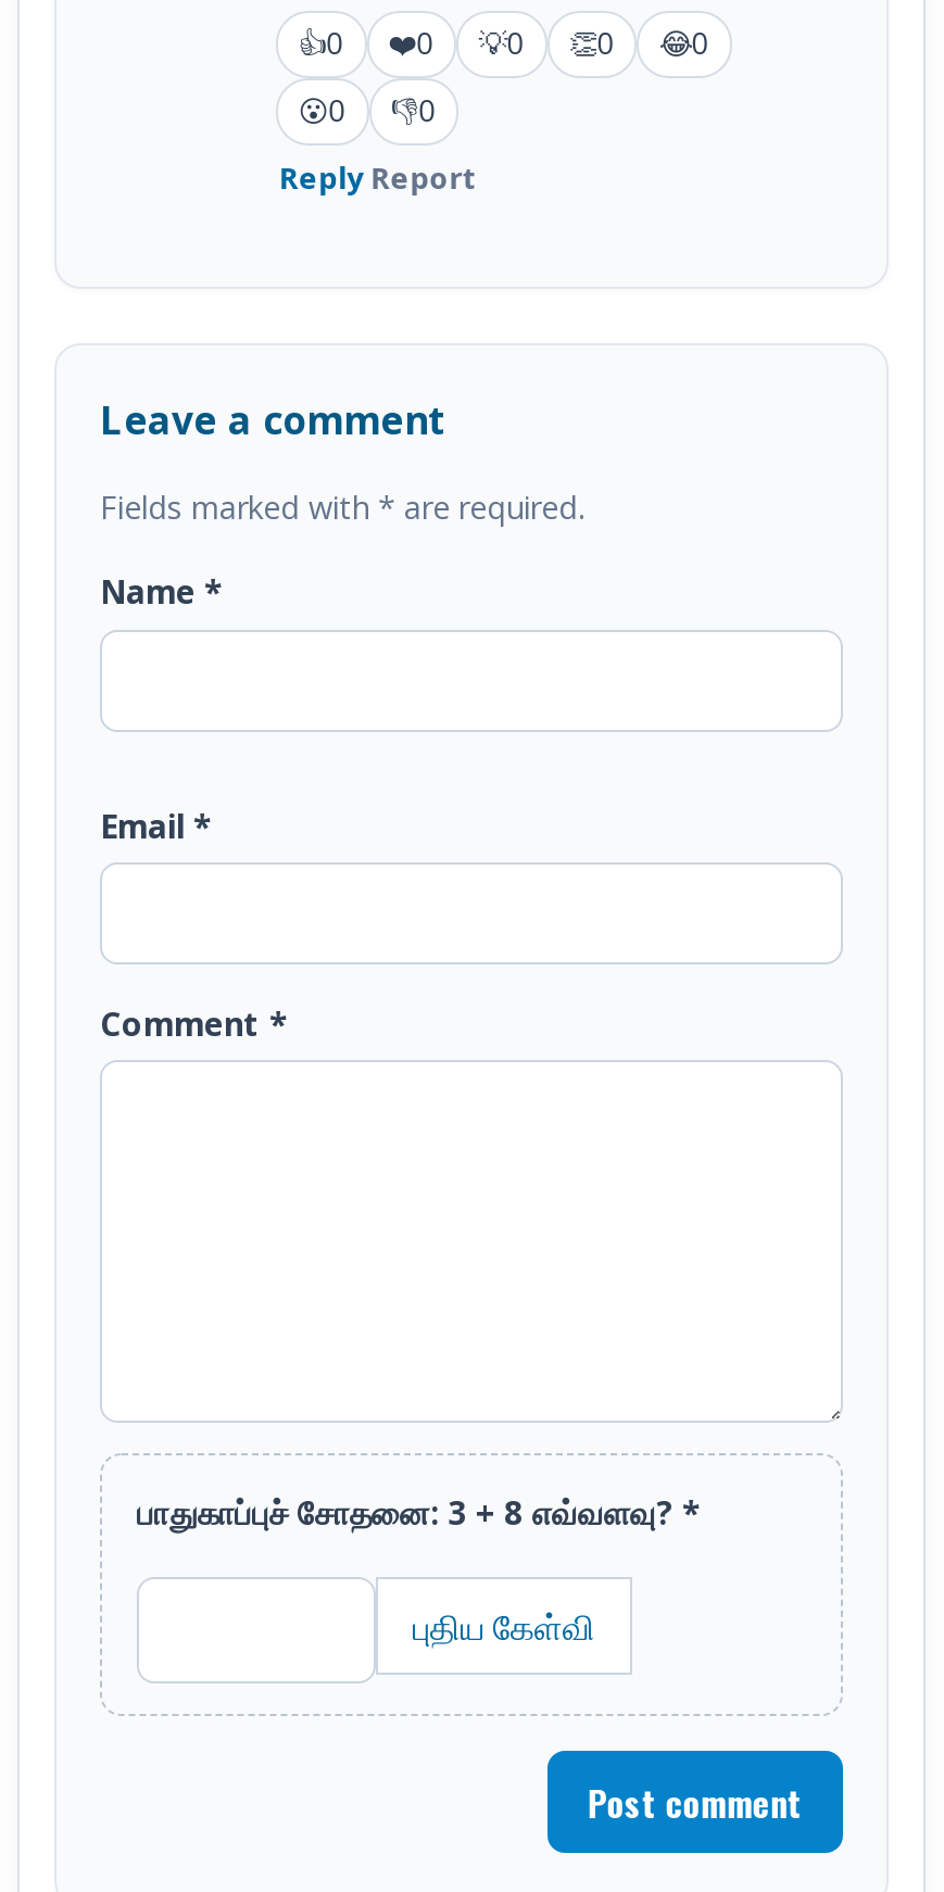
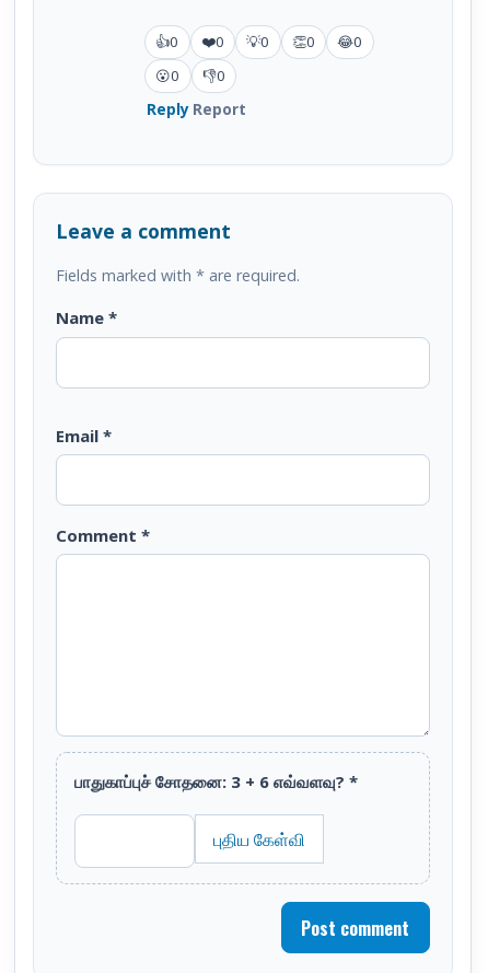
- பாதுகாப்புச் சோதனை: 3 + 8 எவ்வளவு? *
+ பாதுகாப்புச் சோதனை: 3 + 6 எவ்வளவு? *
